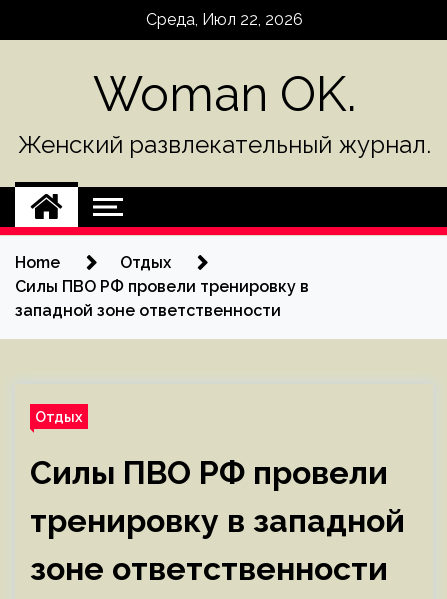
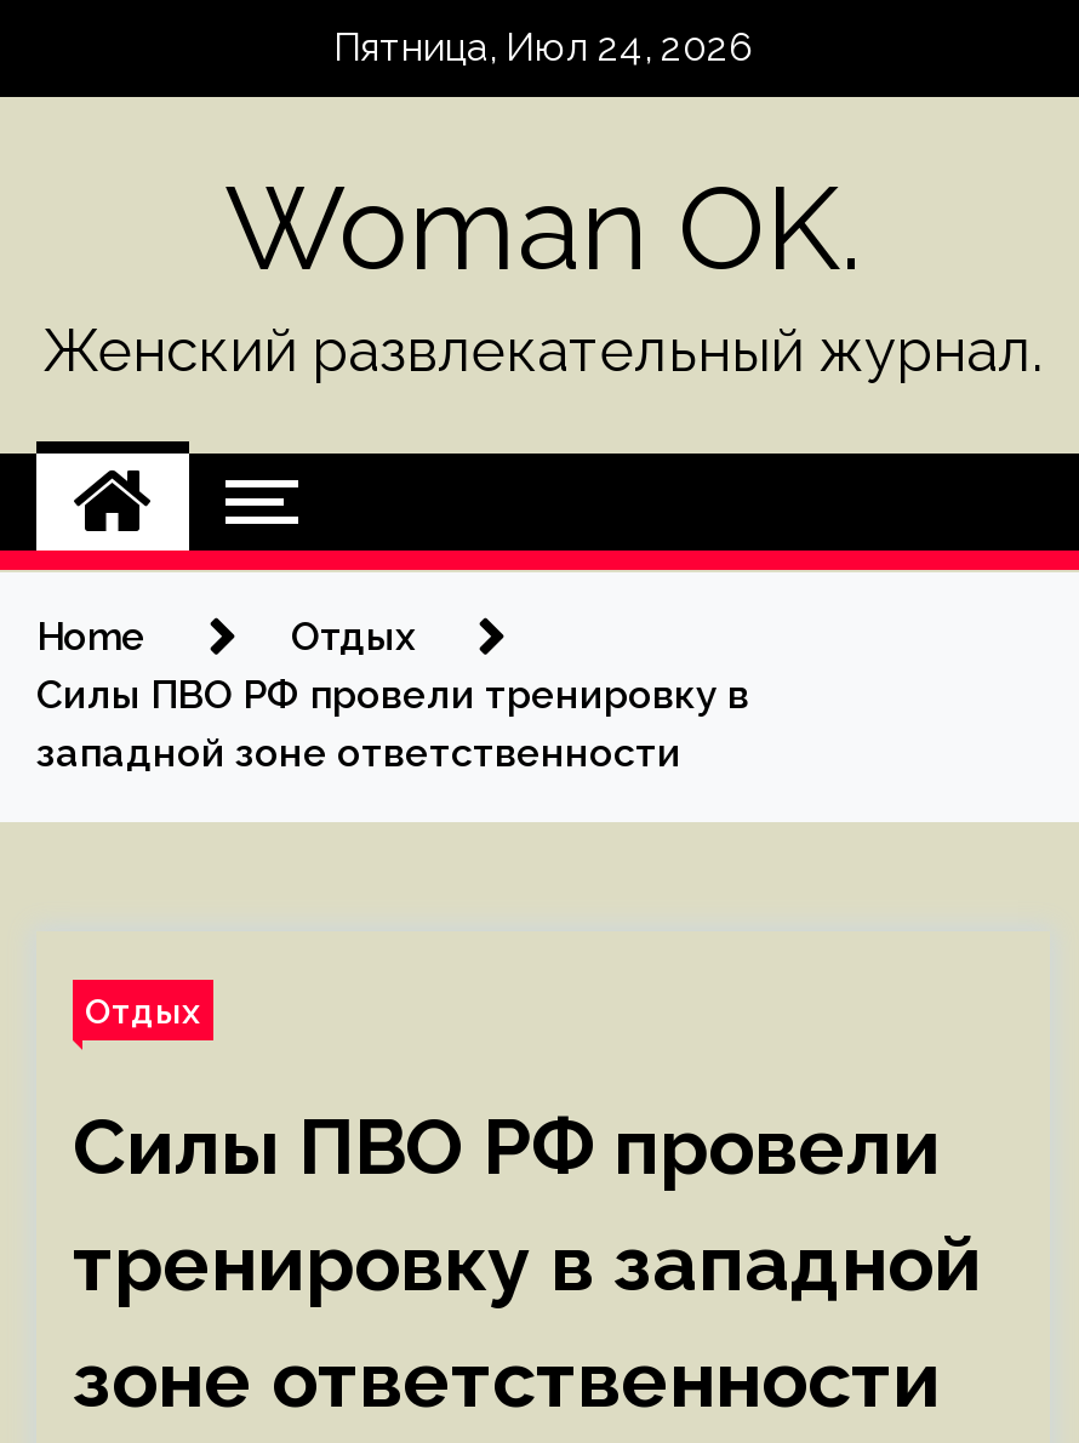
- Среда, Июл 22, 2026
+ Пятница, Июл 24, 2026
